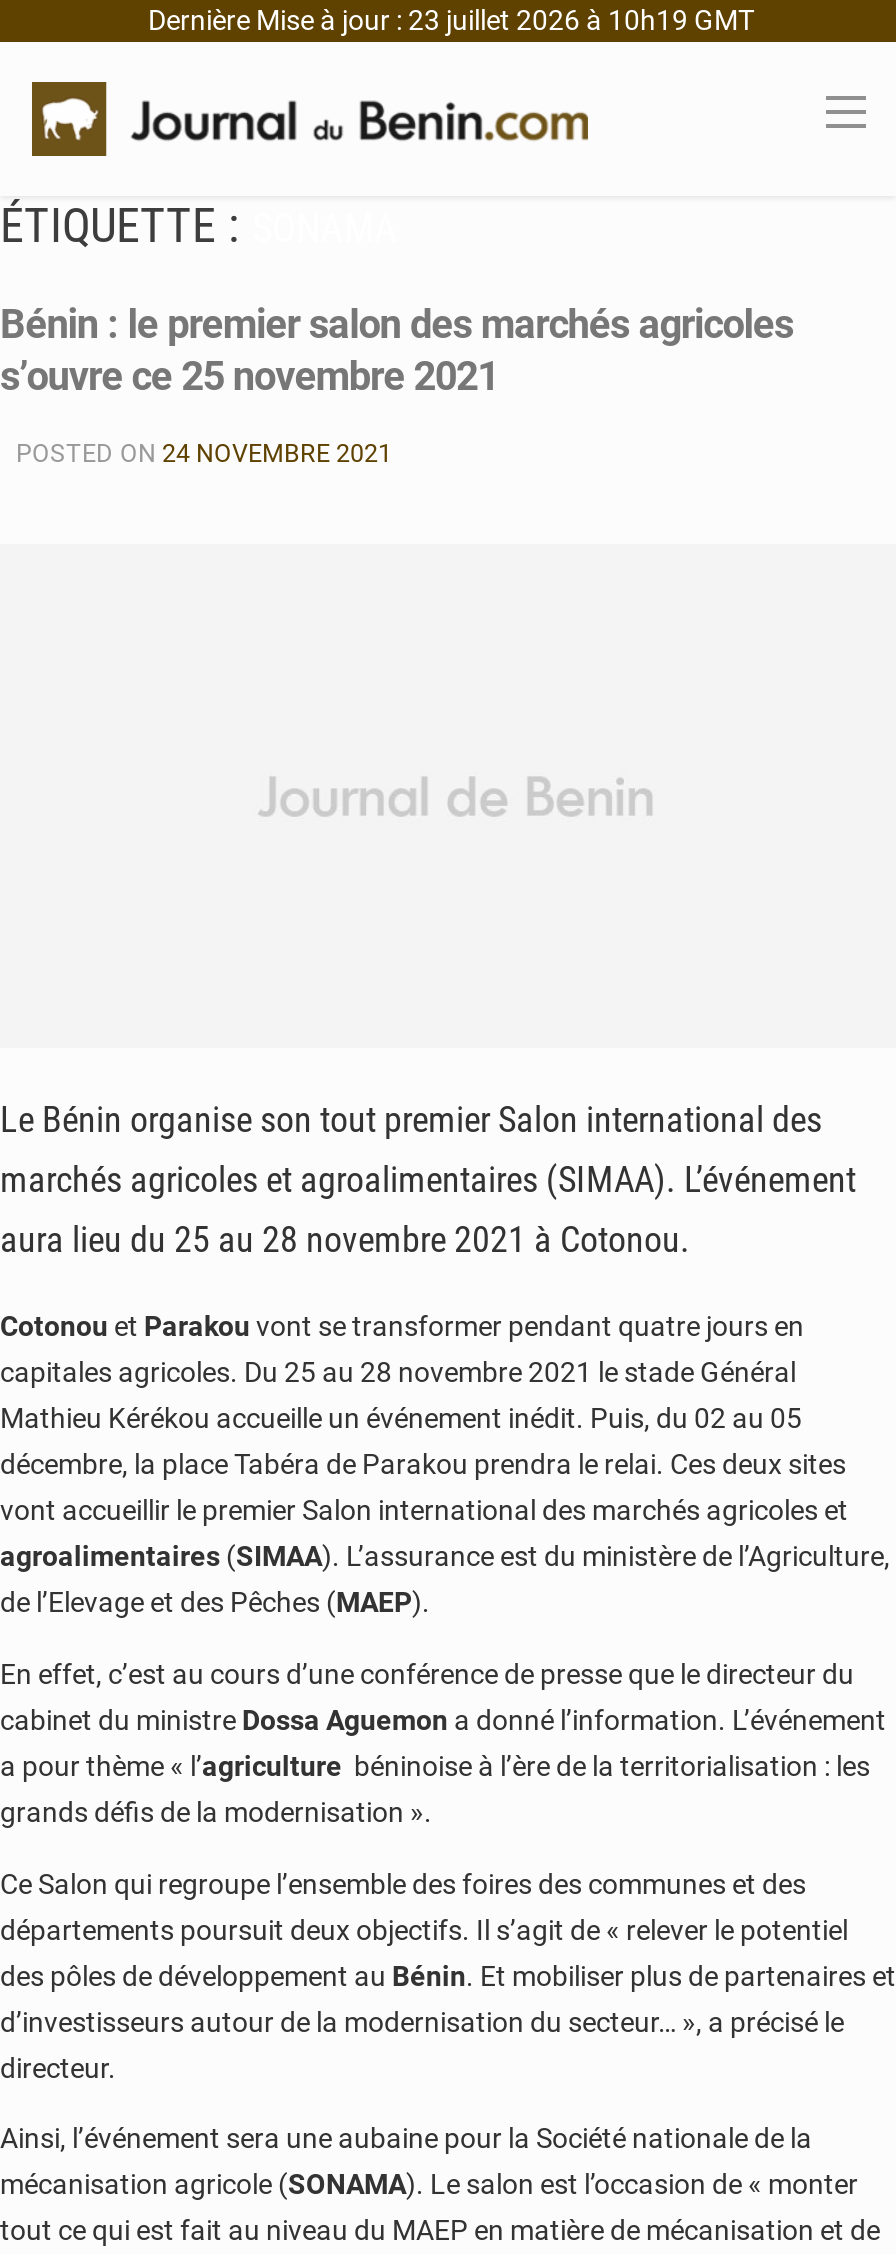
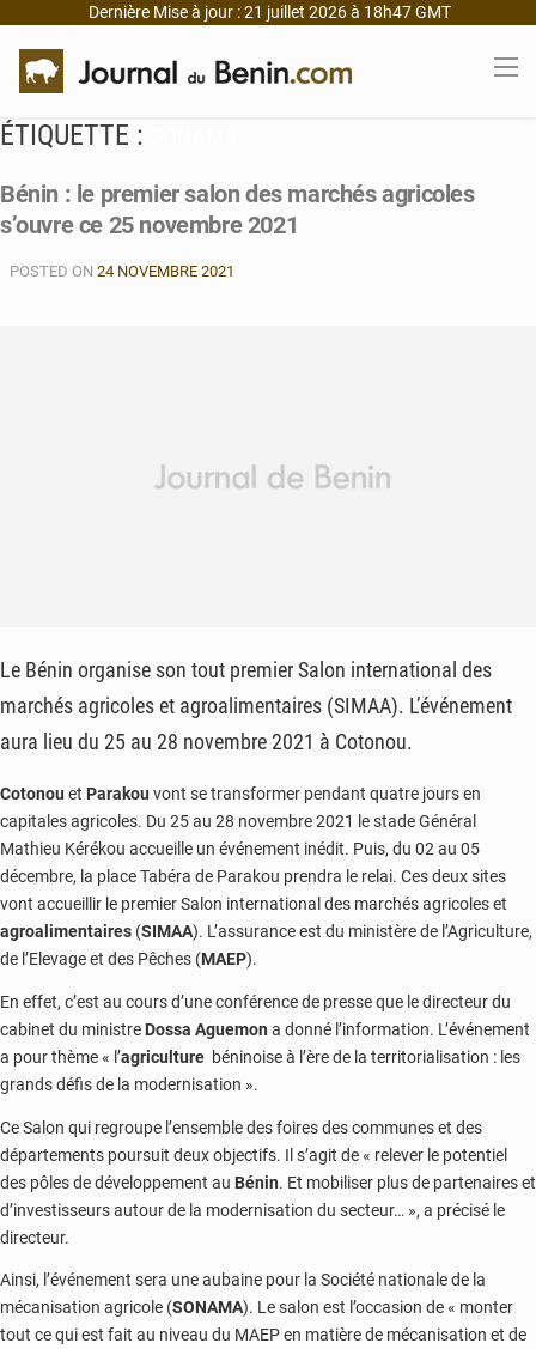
- Dernière Mise à jour : 23 juillet 2026 à 10h19 GMT
+ Dernière Mise à jour : 21 juillet 2026 à 18h47 GMT
